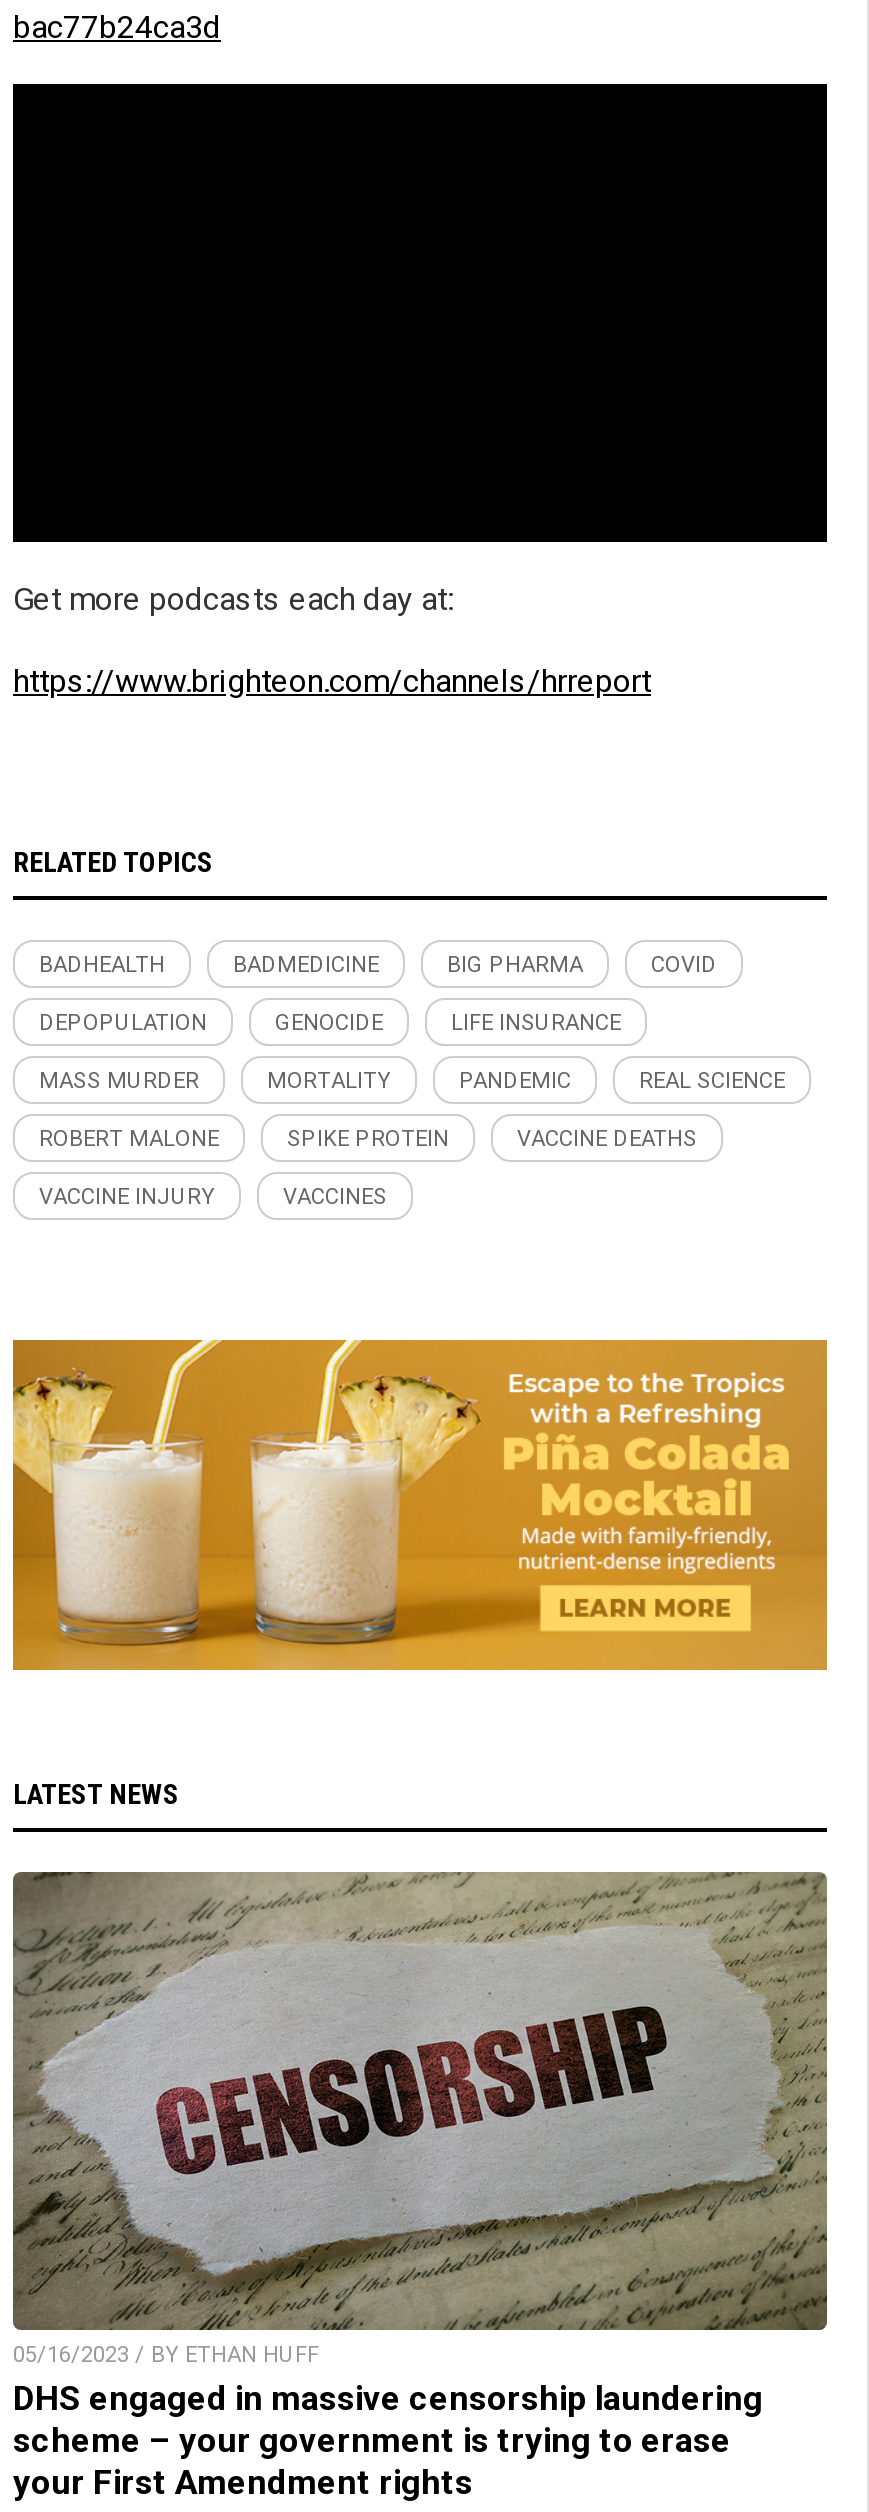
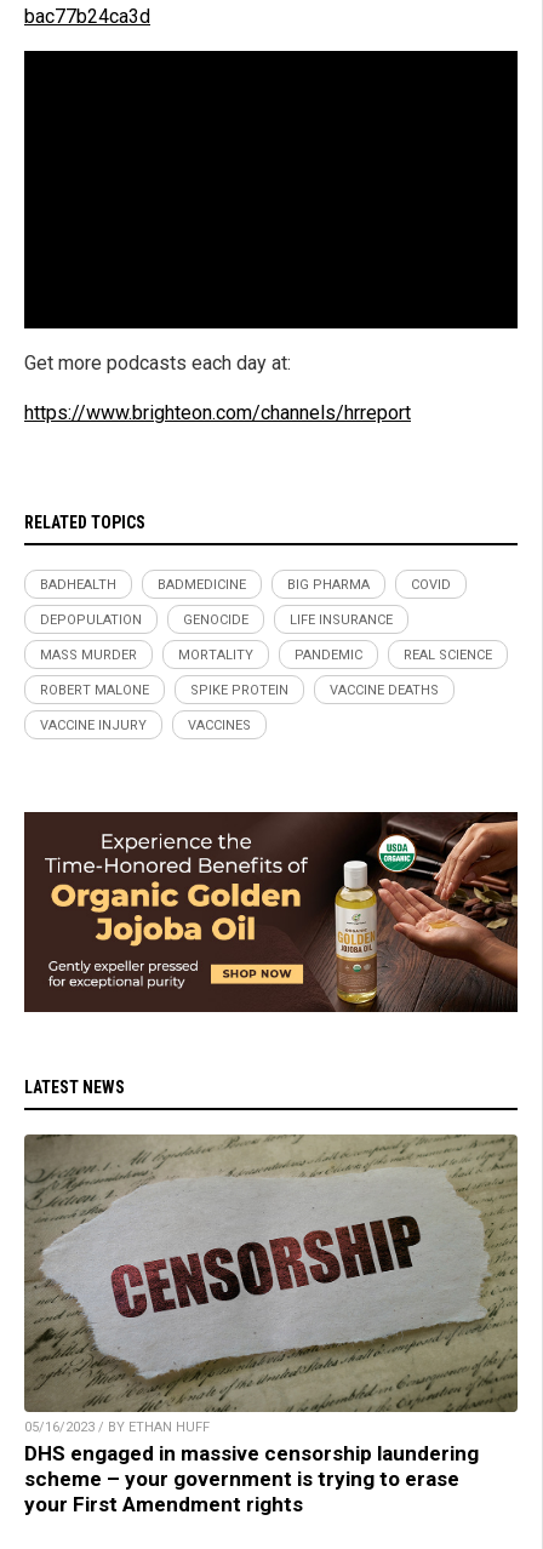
- [image]
+ [image]
